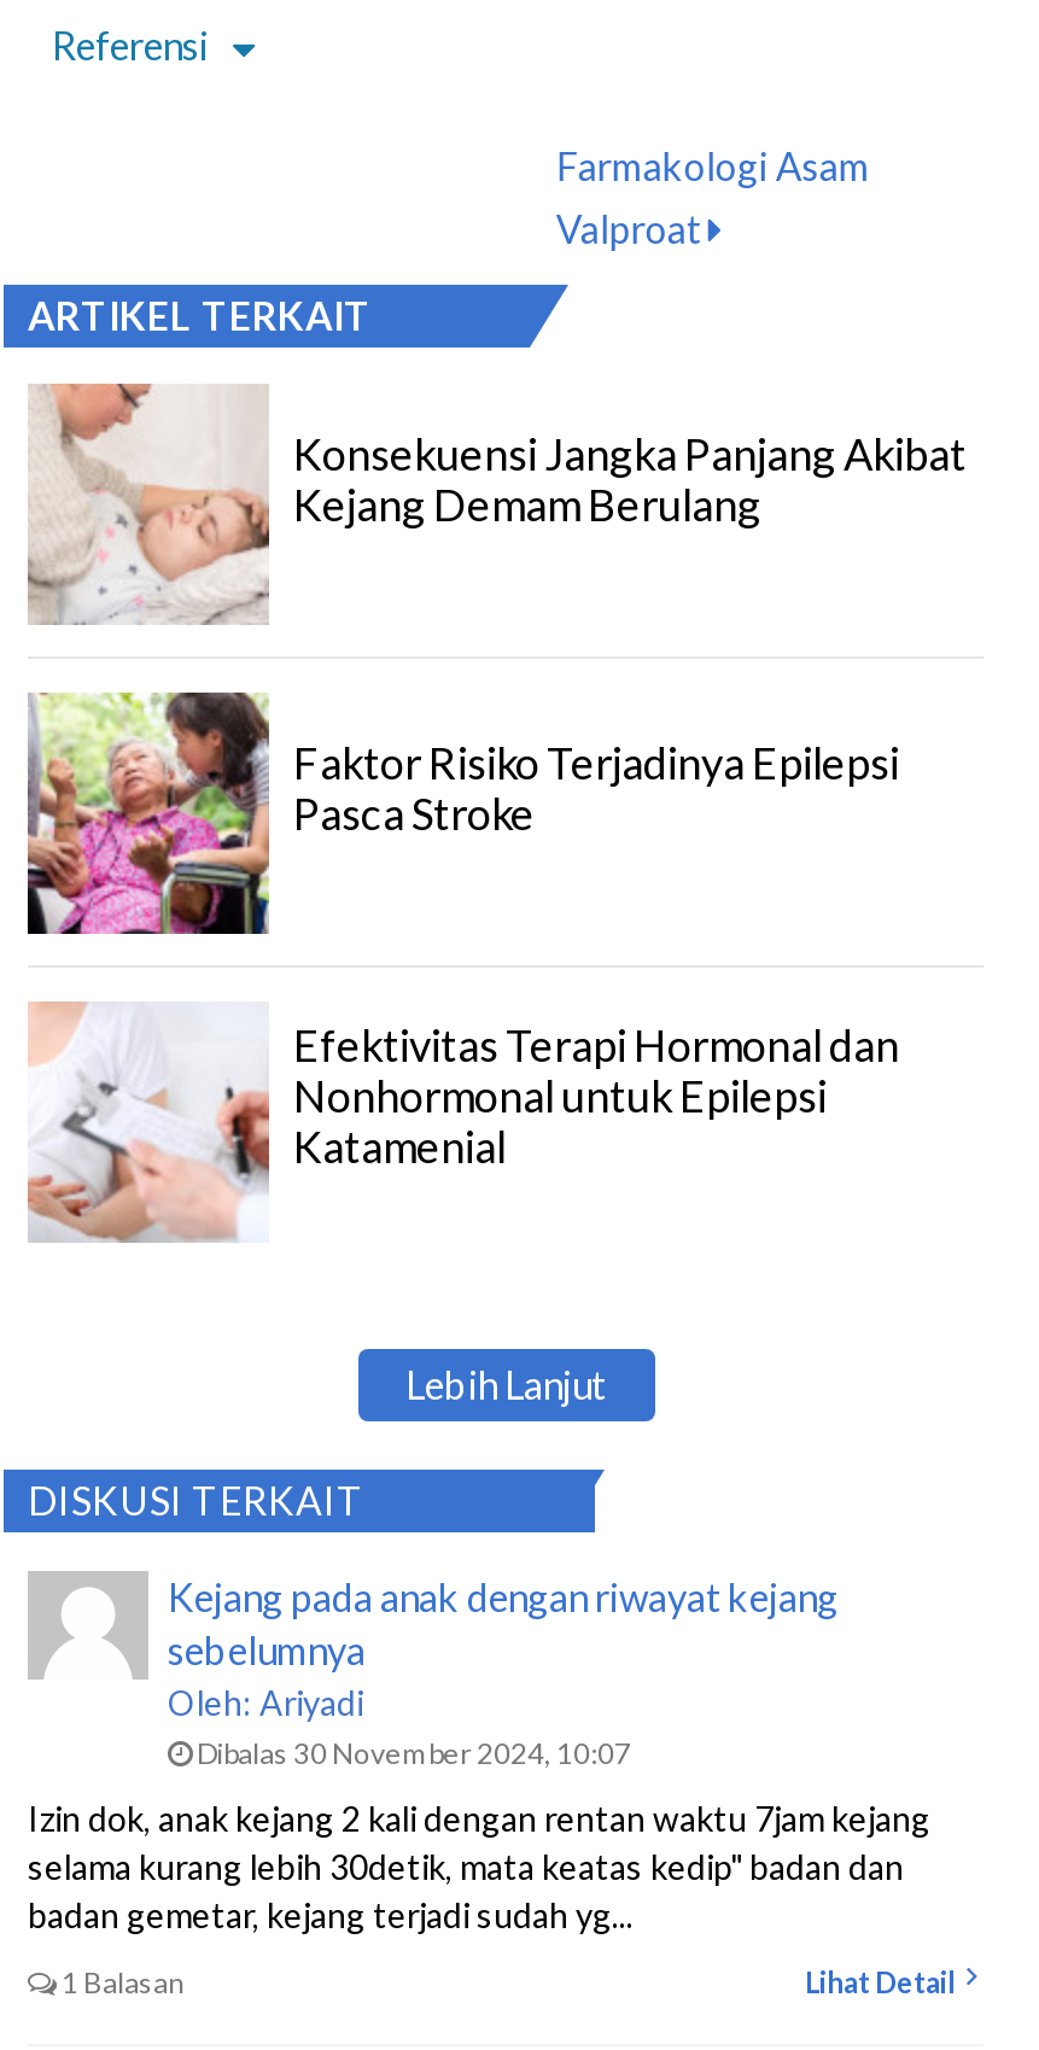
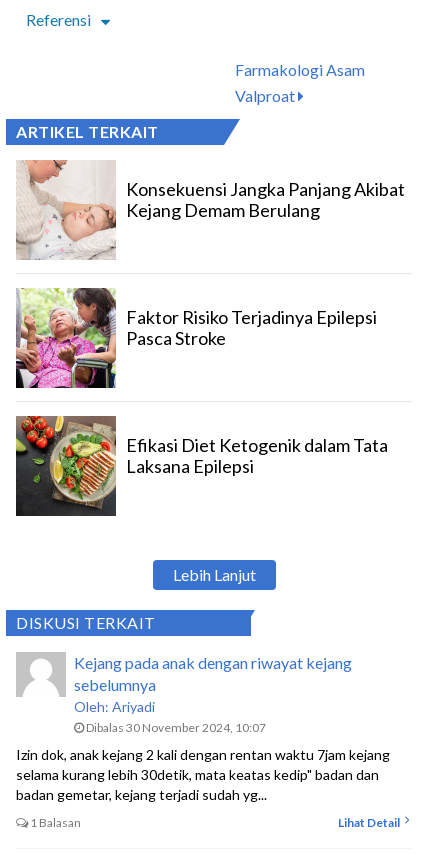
- [image]
- Efektivitas Terapi Hormonal dan
- Nonhormonal untuk Epilepsi
- Katamenial
+ [image]
+ Efikasi Diet Ketogenik dalam Tata
+ Laksana Epilepsi
